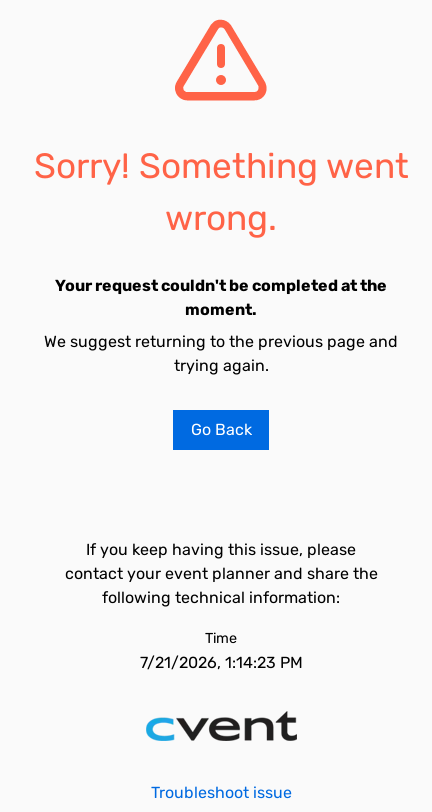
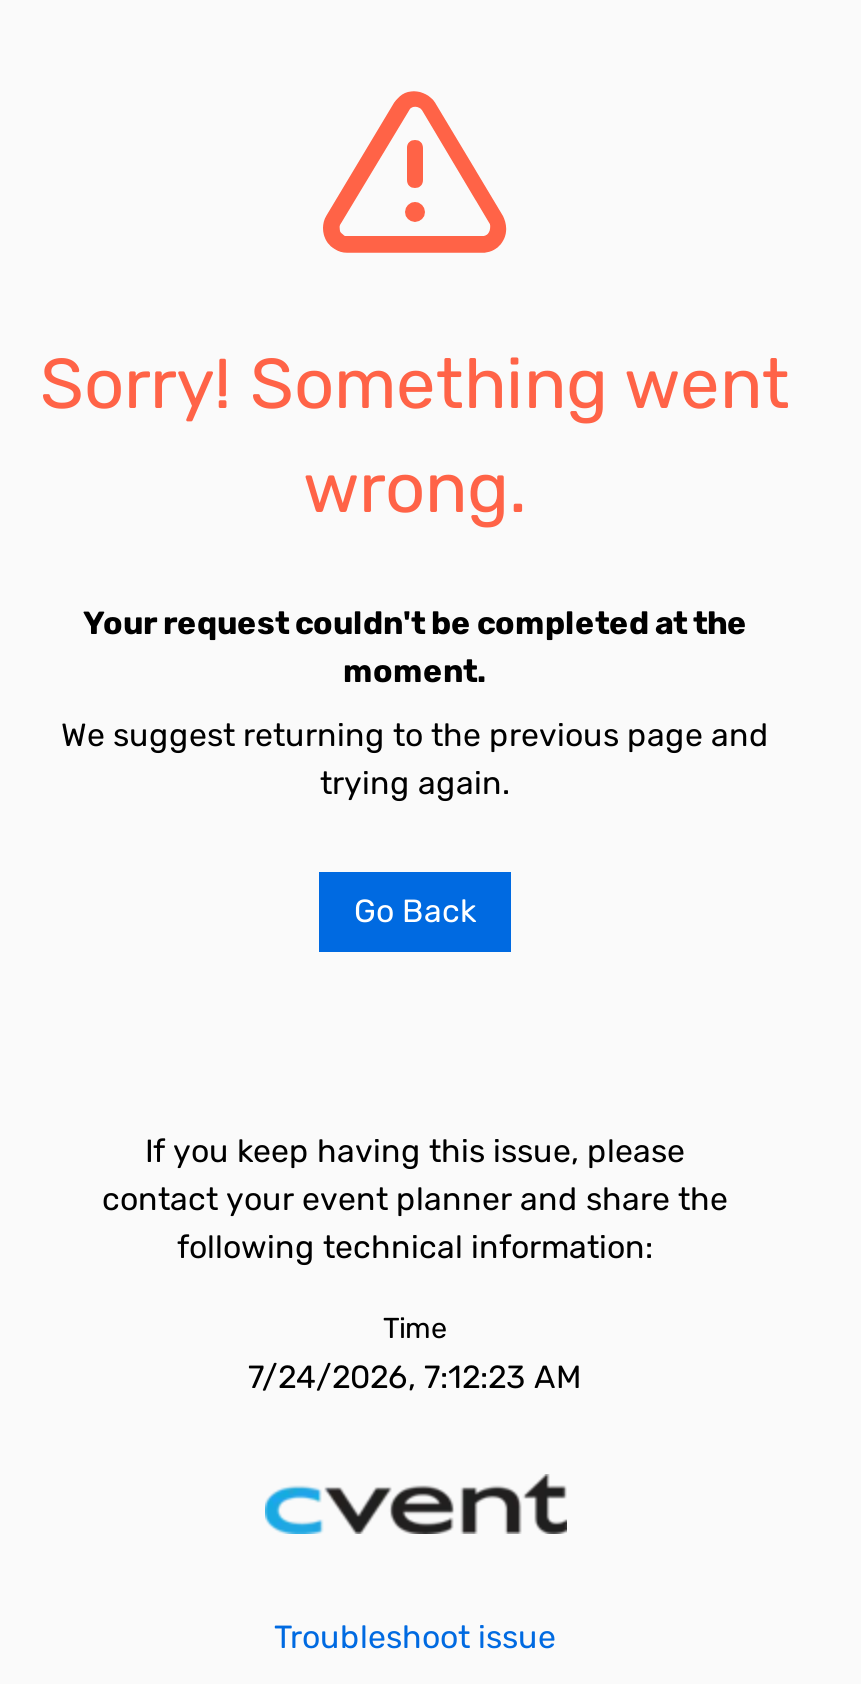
- 7/21/2026, 1:14:23 PM
+ 7/24/2026, 7:12:23 AM
